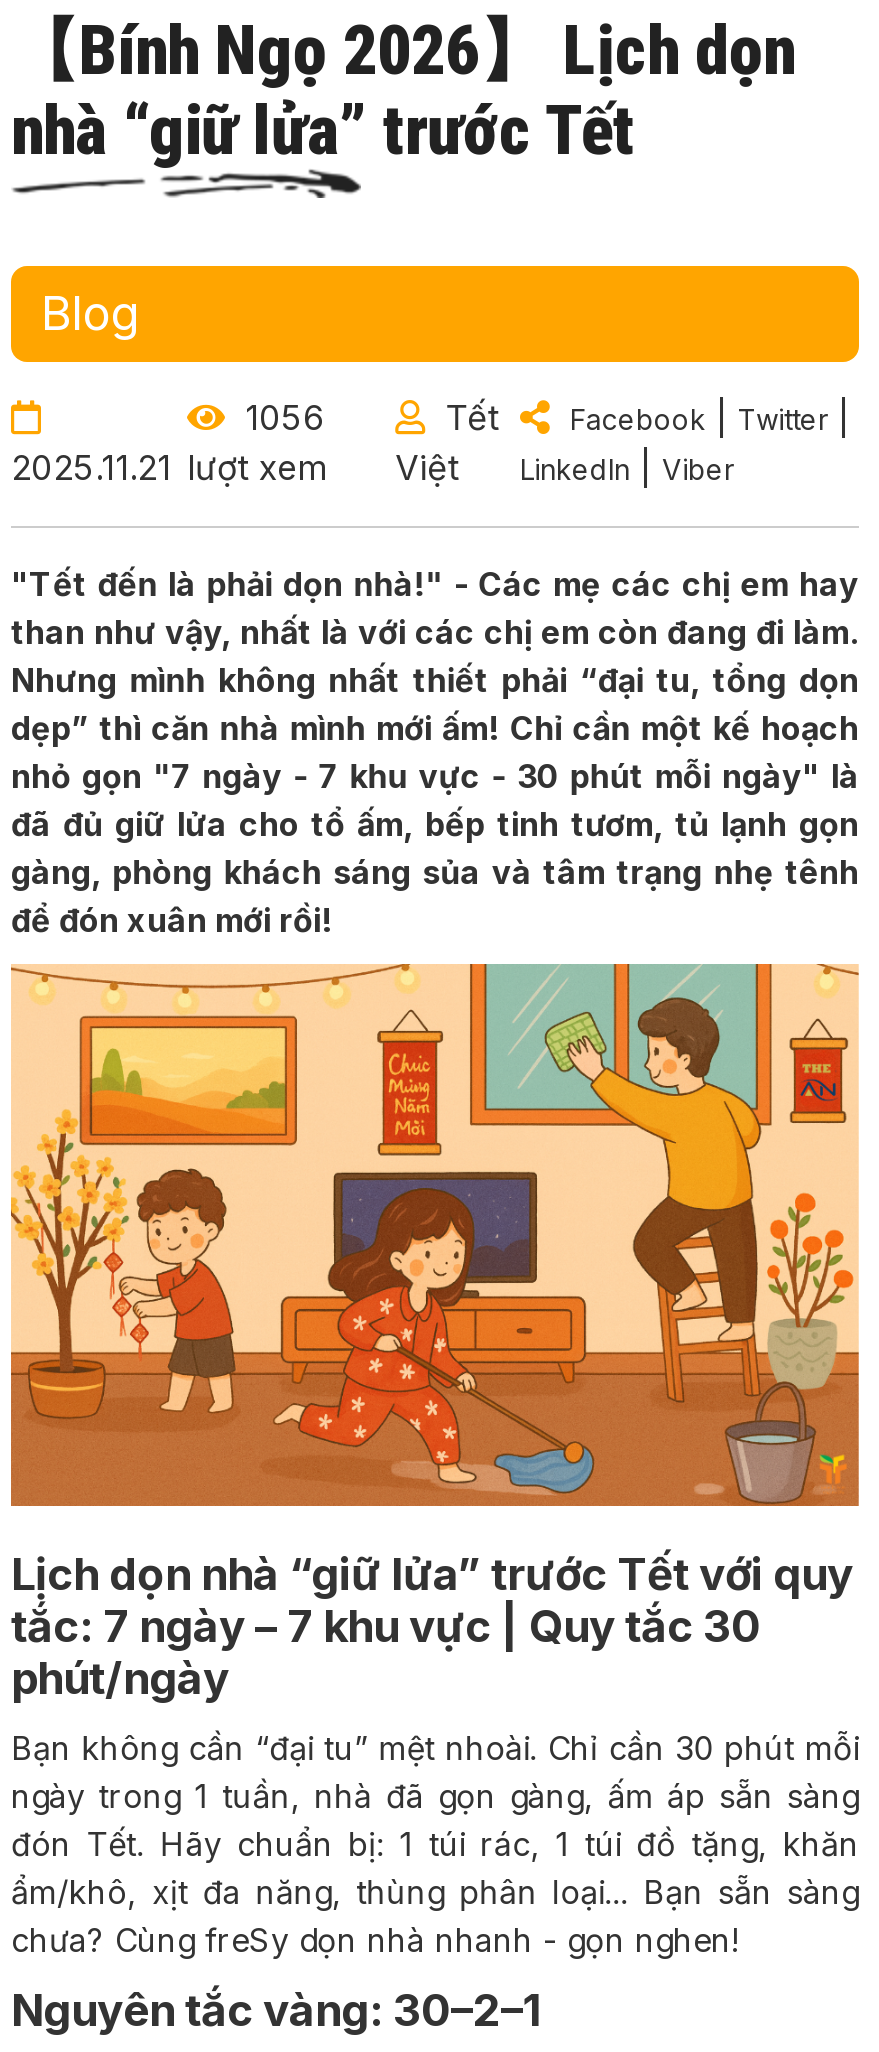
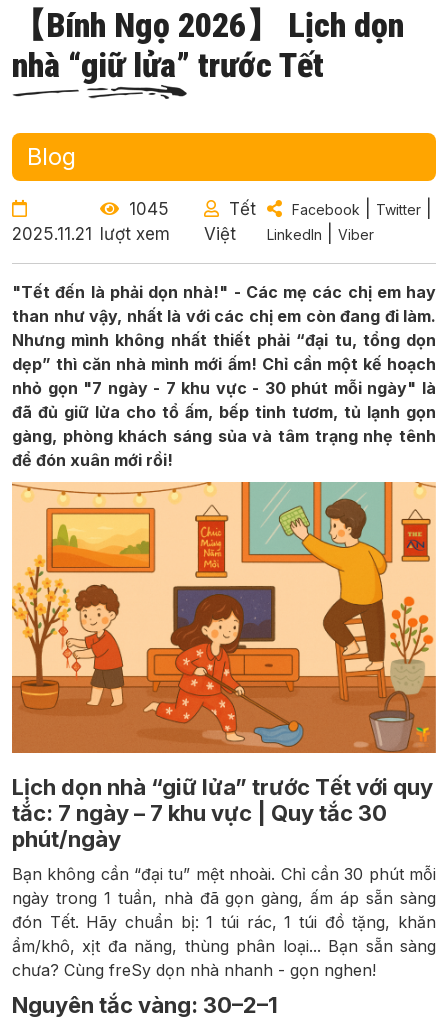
- 1056
+ 1045
